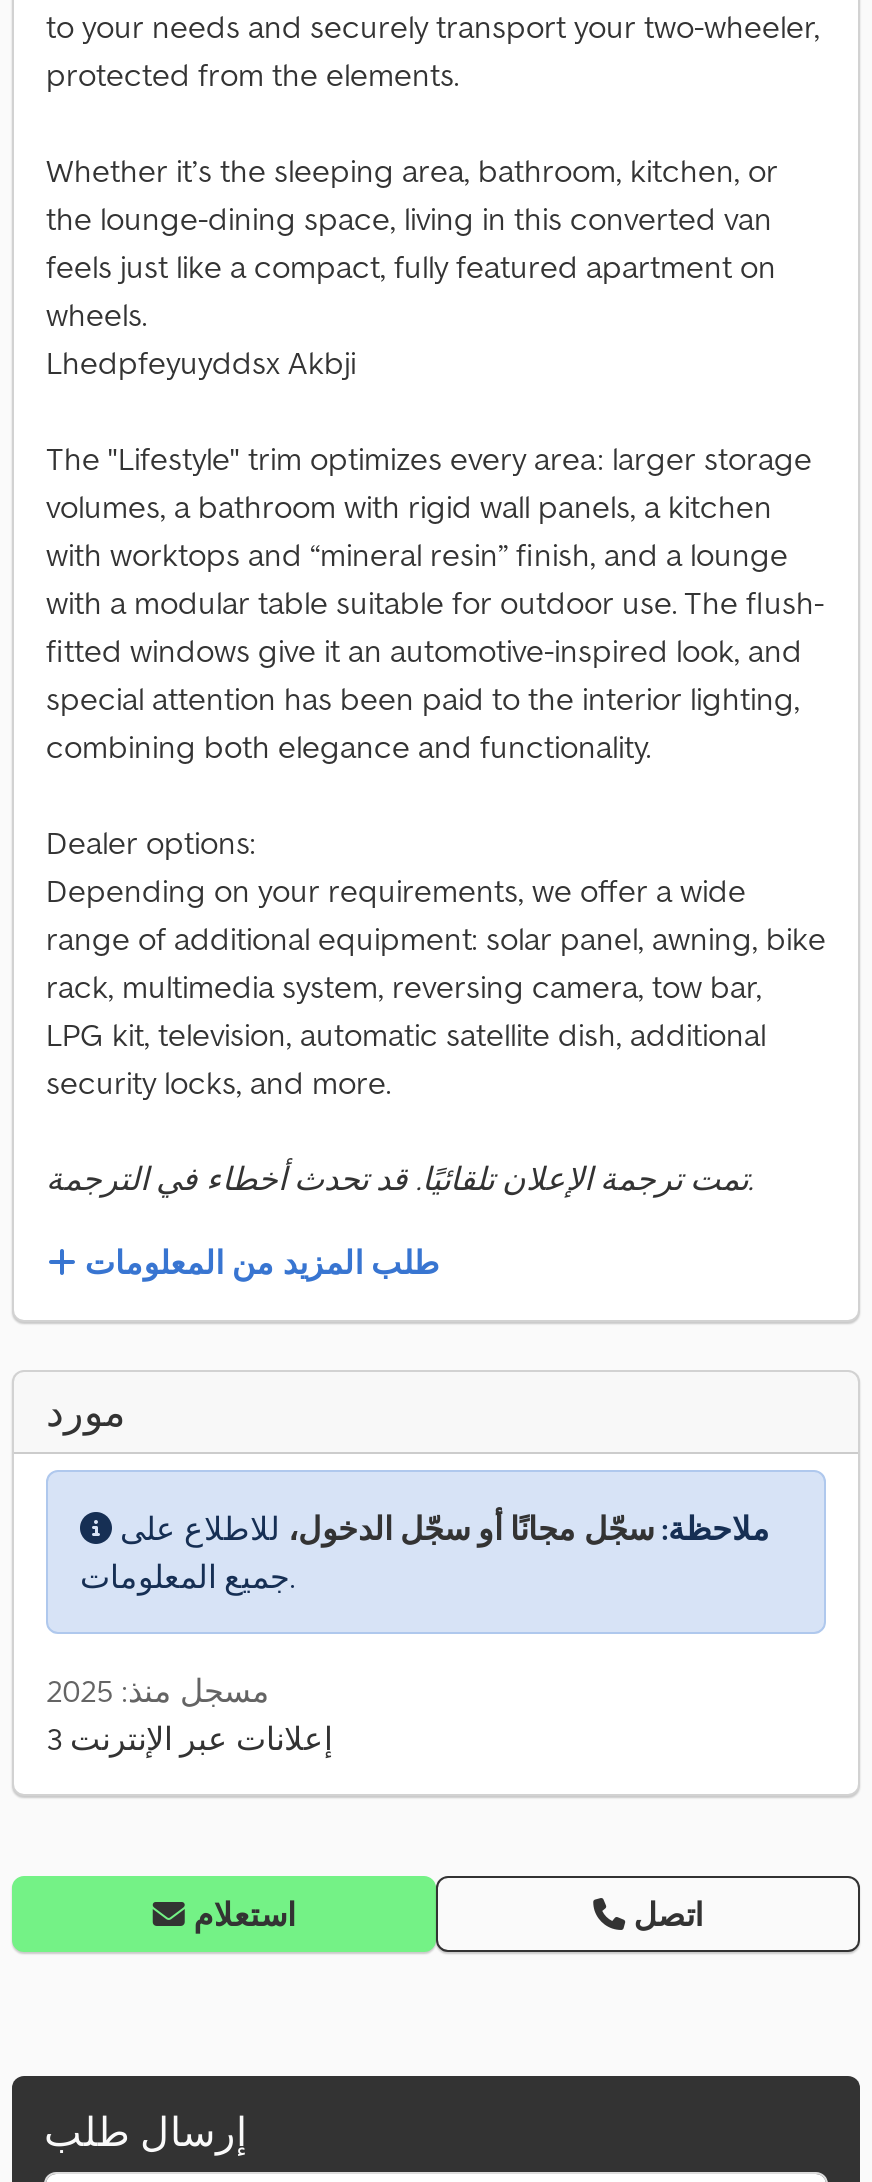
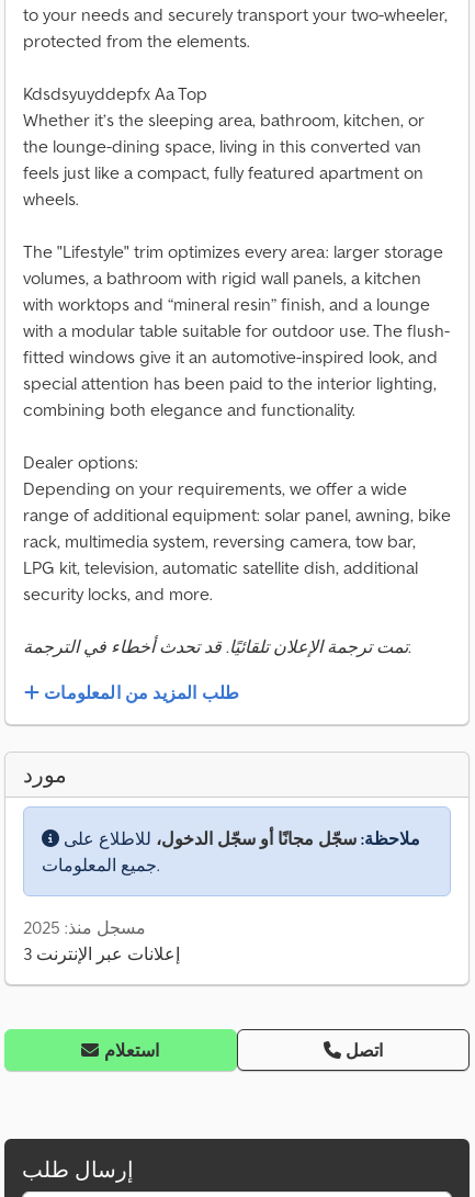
+ Kdsdsyuyddepfx Aa Top

moved down: Whether it’s the sleeping area, bathroom, kitchen, or | the lounge-dining space, living in this converted van | feels just like a compact, fully featured apartment on | wheels.

- Lhedpfeyuyddsx Akbji
